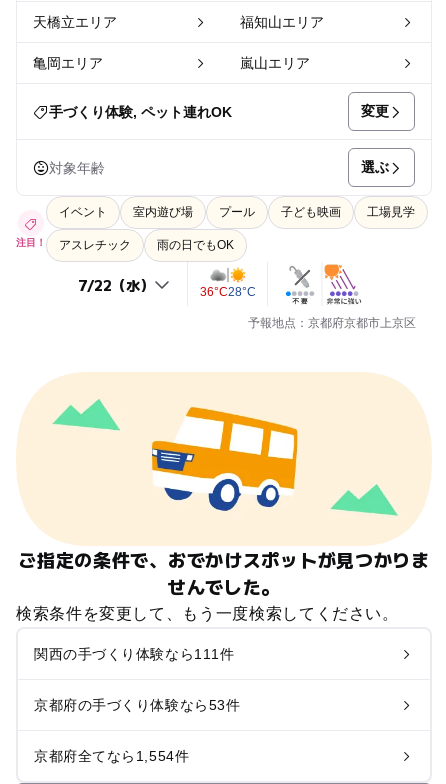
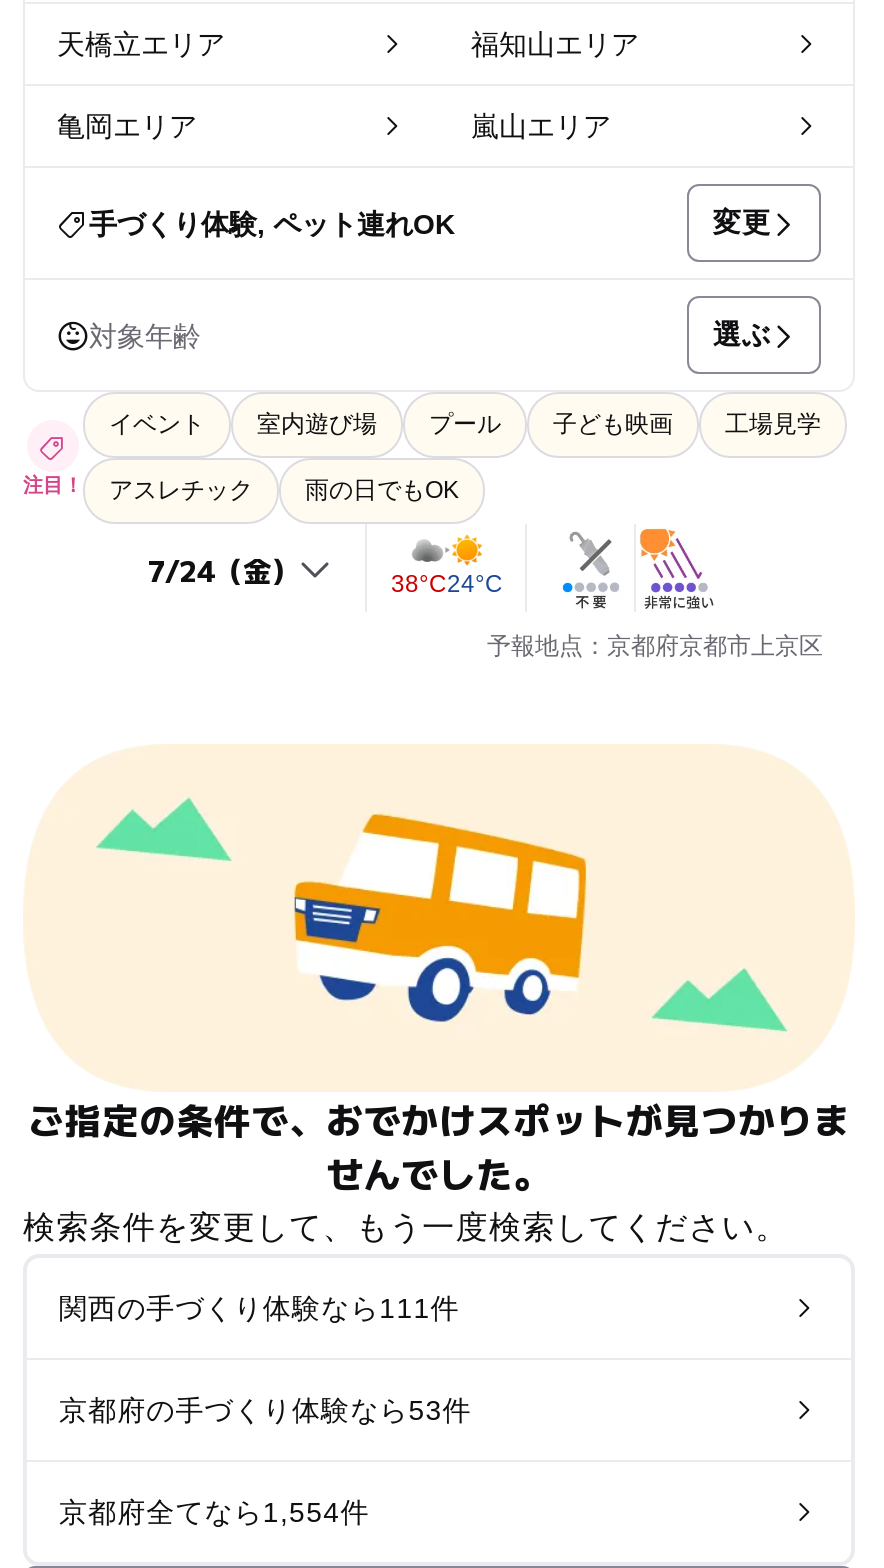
- 36°C28°C
+ 38°C24°C
